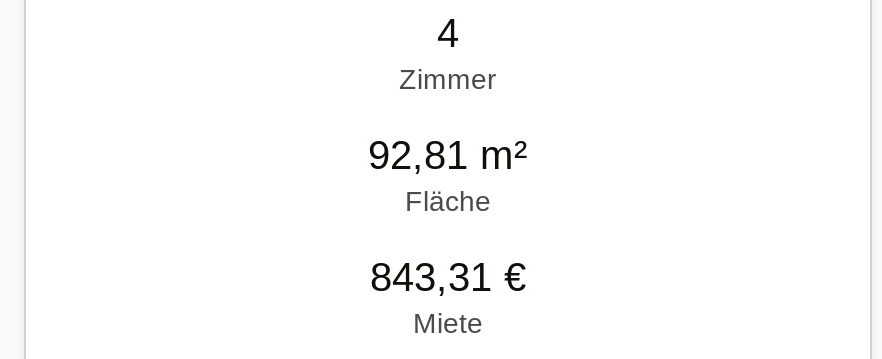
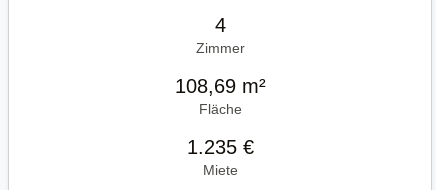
- 92,81 m²
+ 108,69 m²

- 843,31 €
+ 1.235 €
